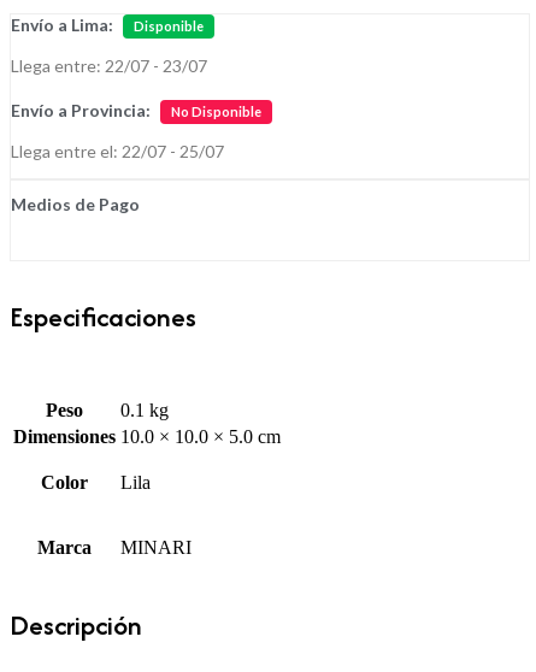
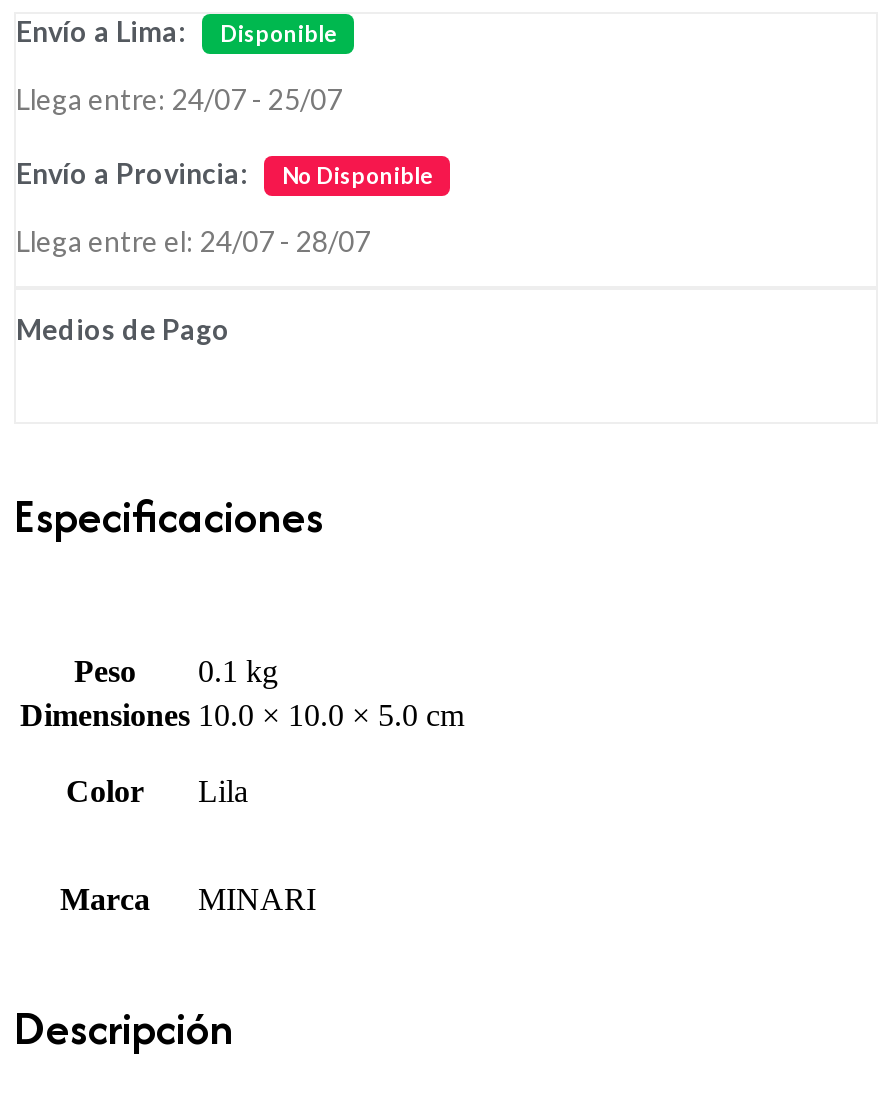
- Llega entre: 22/07 - 23/07
+ Llega entre: 24/07 - 25/07

- Llega entre el: 22/07 - 25/07
+ Llega entre el: 24/07 - 28/07
